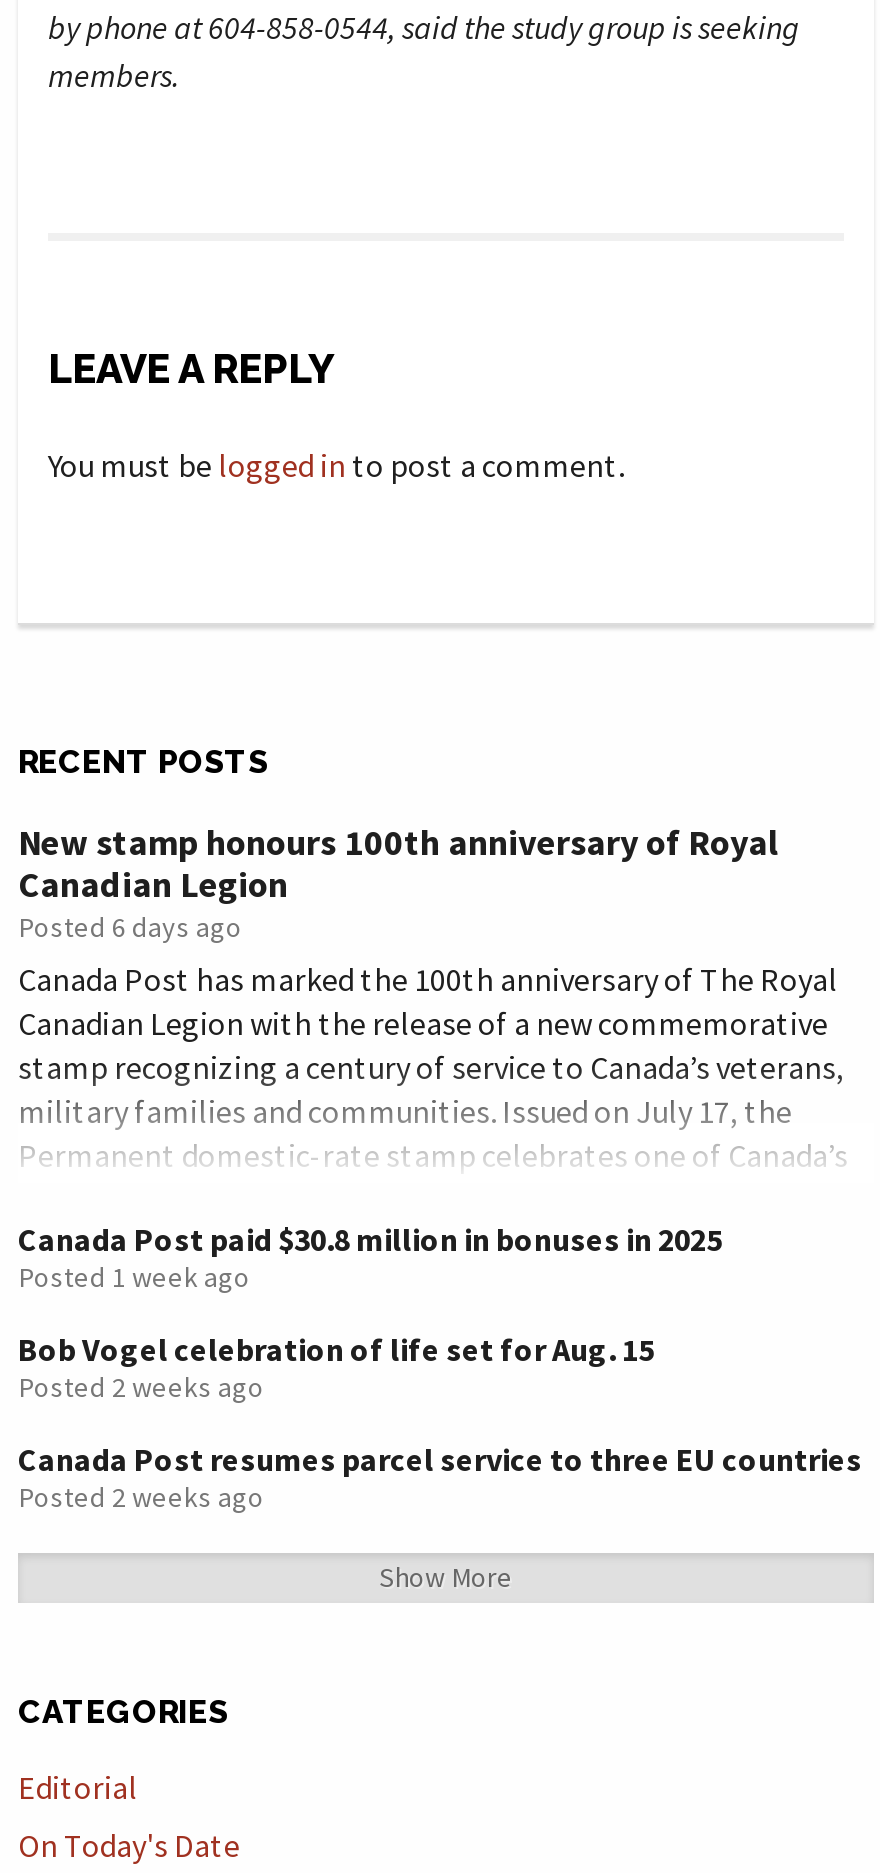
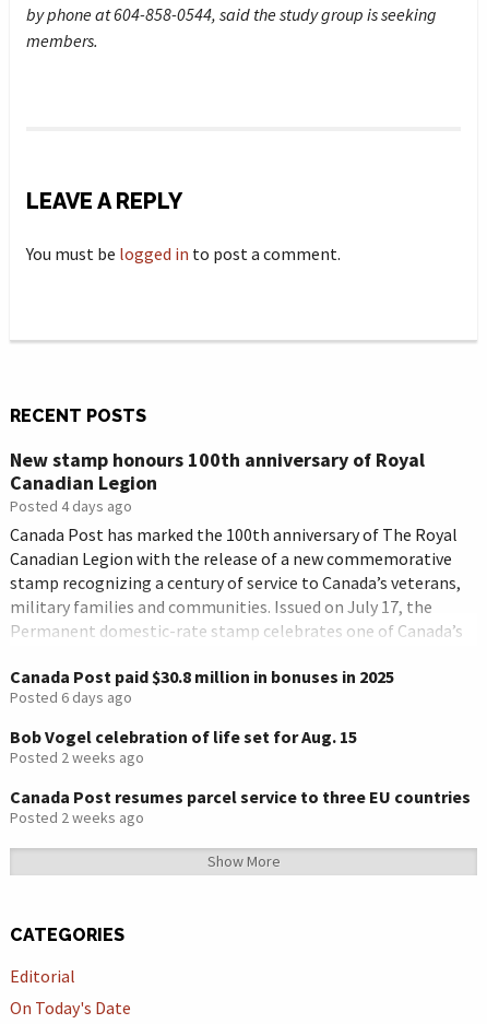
moved down: Posted 6 days ago

+ Posted 4 days ago

- Posted 1 week ago
